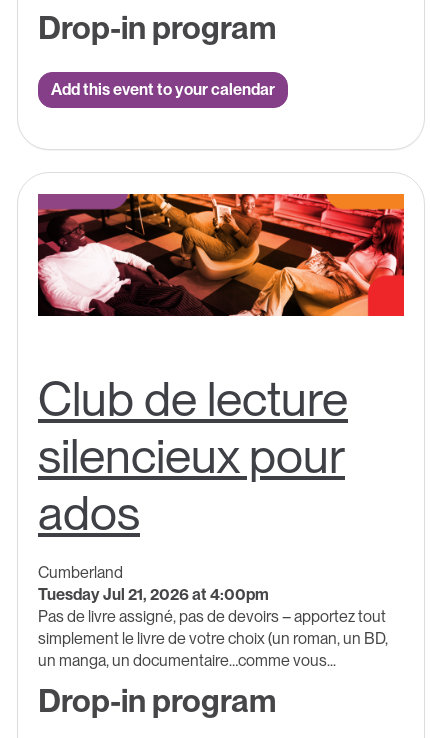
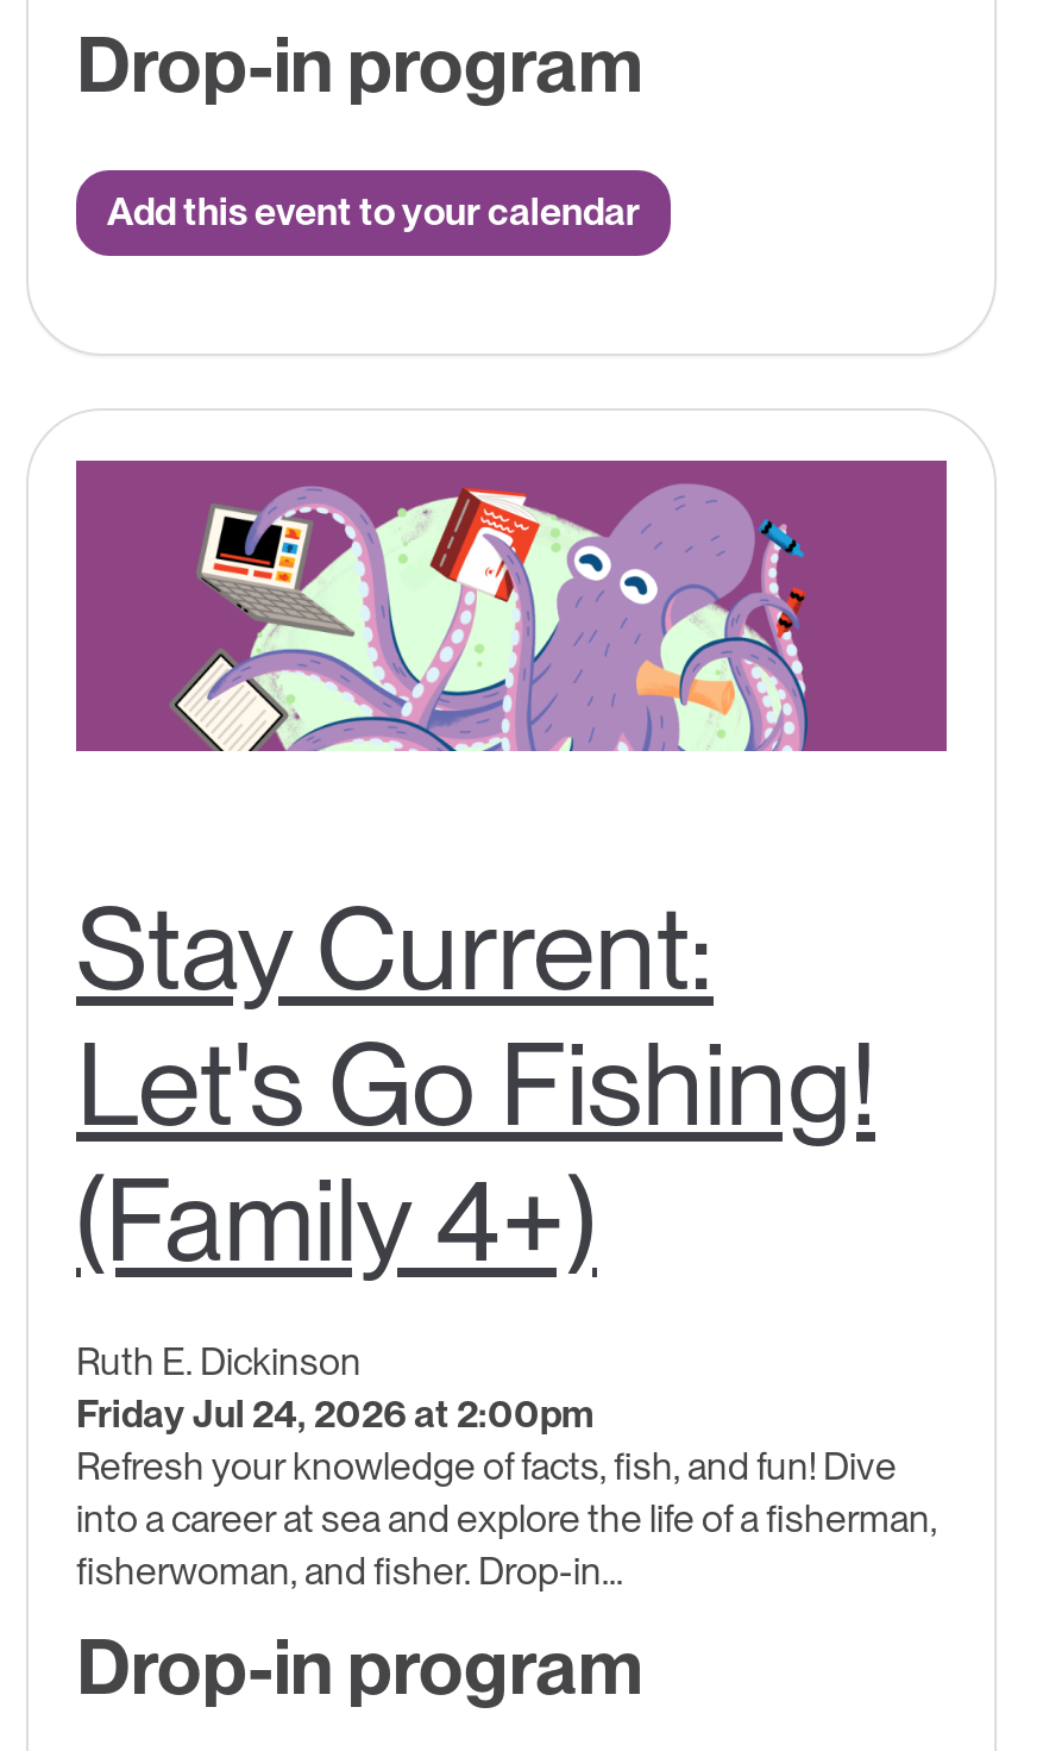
- [image]
+ [image]

- Club de lecture
- silencieux pour
- ados
- Cumberland
- Tuesday Jul 21, 2026 at 4:00pm
- Pas de livre assigné, pas de devoirs – apportez tout
- simplement le livre de votre choix (un roman, un BD,
- un manga, un documentaire…comme vous...
+ Stay Current:
+ Let's Go Fishing!
+ (Family 4+)
+ Ruth E. Dickinson
+ Friday Jul 24, 2026 at 2:00pm
+ Refresh your knowledge of facts, fish, and fun! Dive
+ into a career at sea and explore the life of a fisherman,
+ fisherwoman, and fisher. Drop-in...
